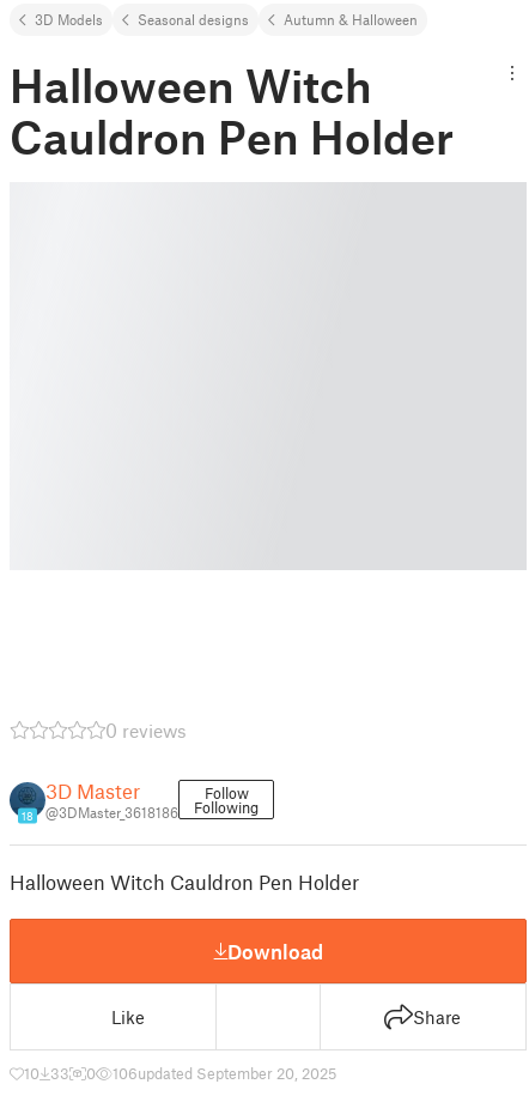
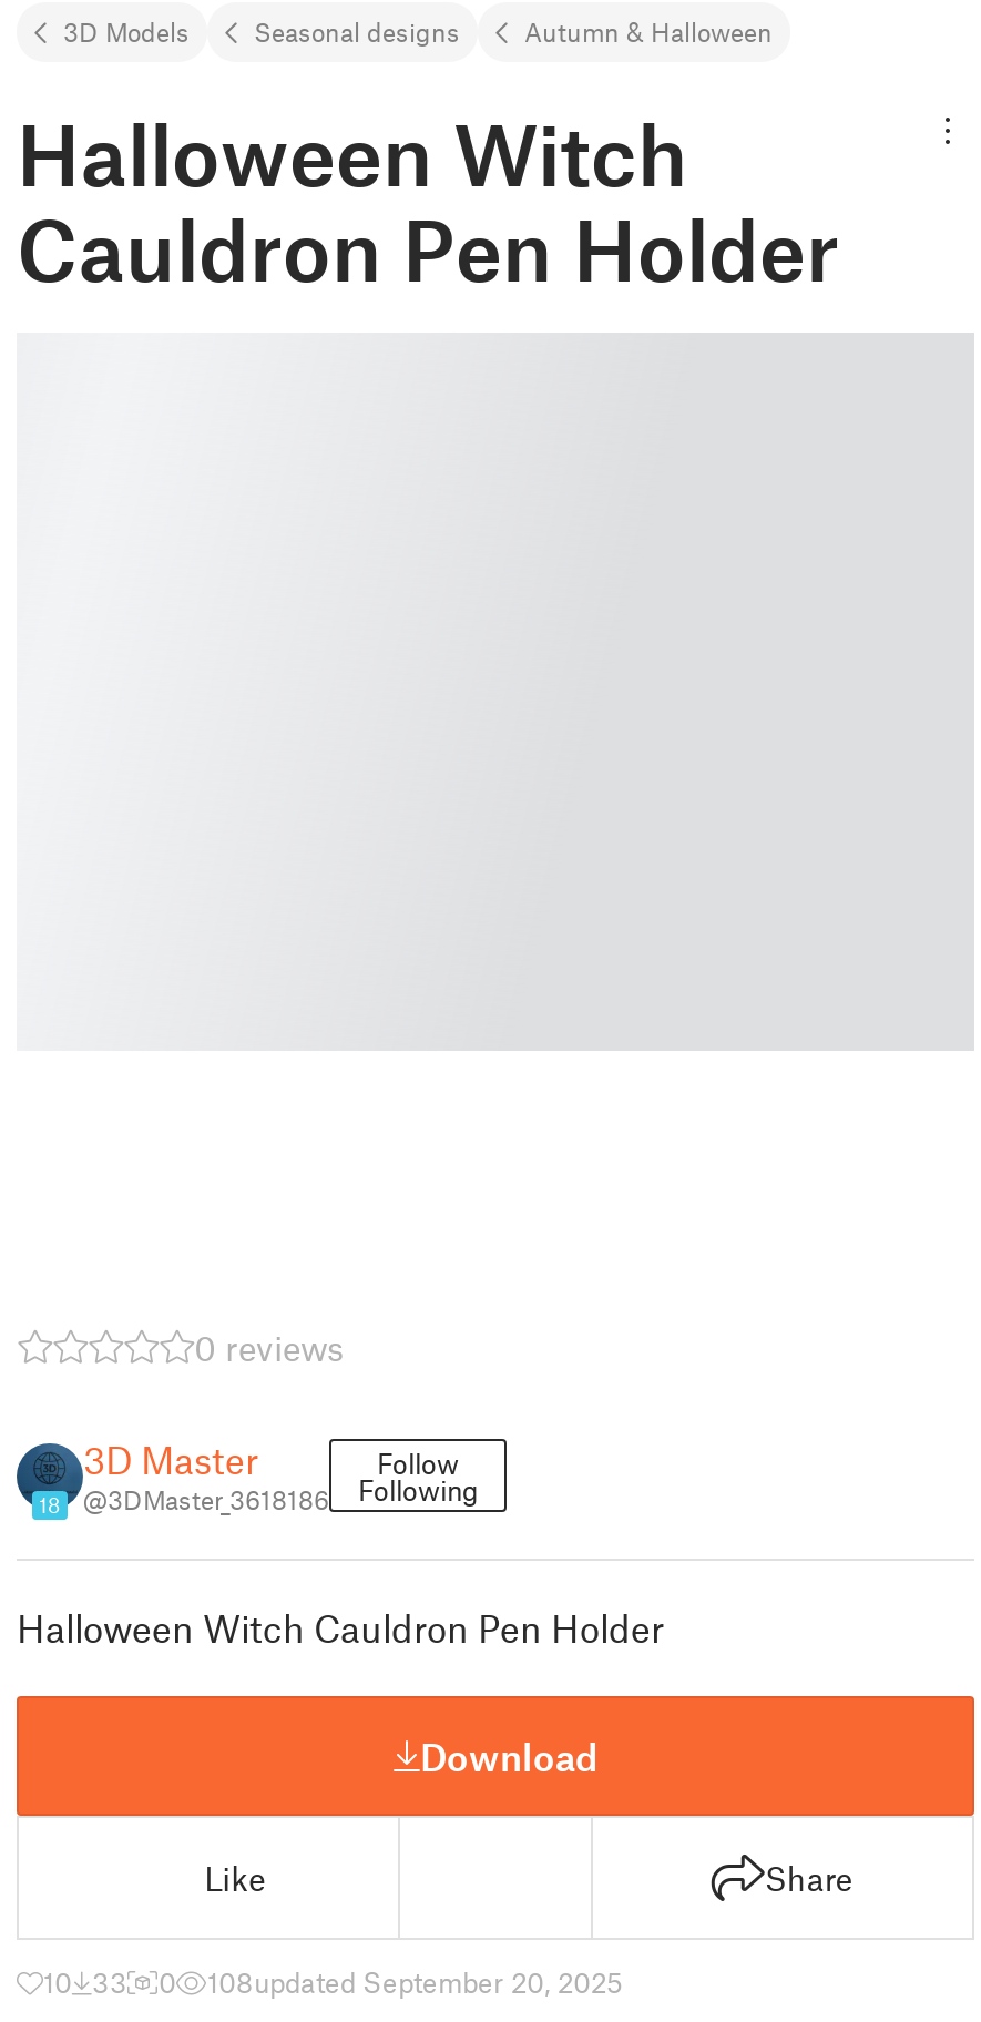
- 106updated September 20, 2025
+ 108updated September 20, 2025
